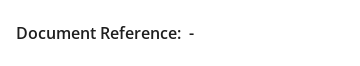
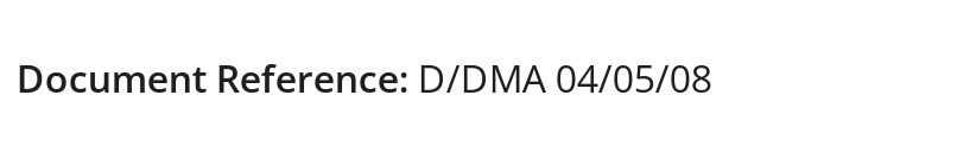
- Document Reference: -
+ Document Reference: D/DMA 04/05/08
